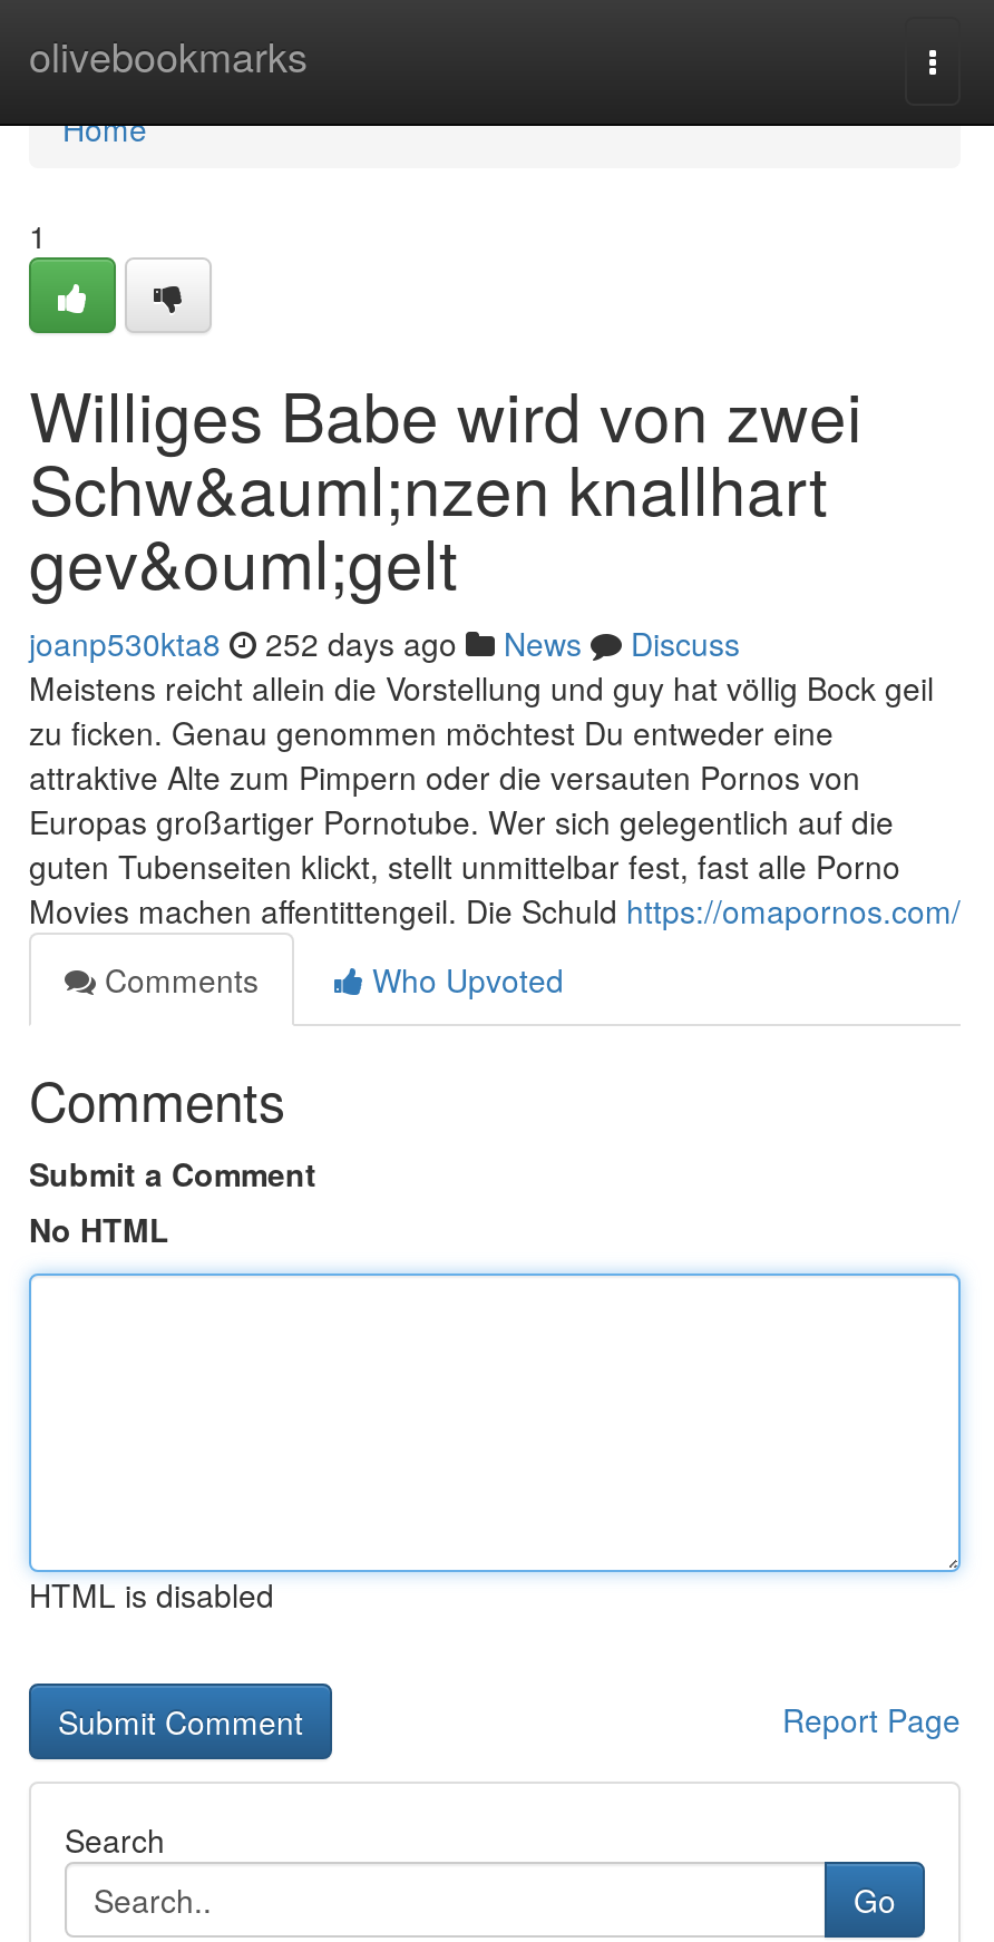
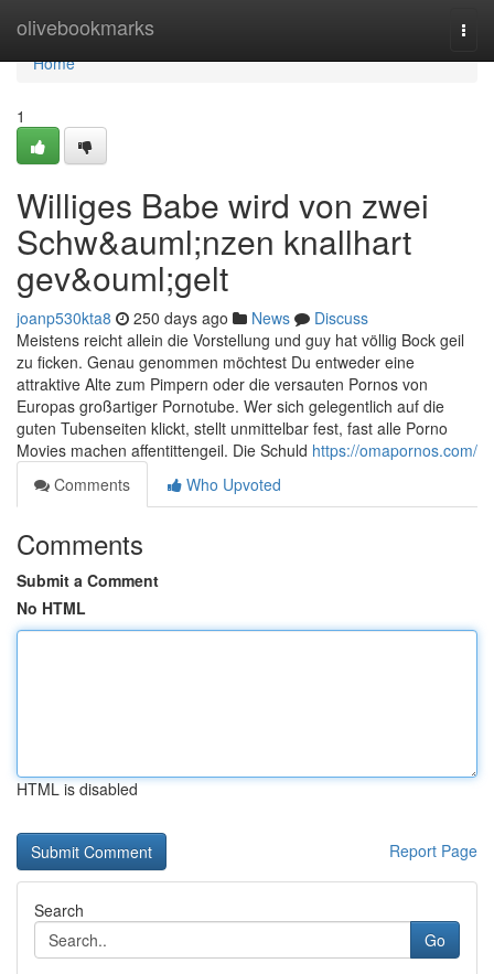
- joanp530kta8 252 days ago News Discuss
+ joanp530kta8 250 days ago News Discuss
